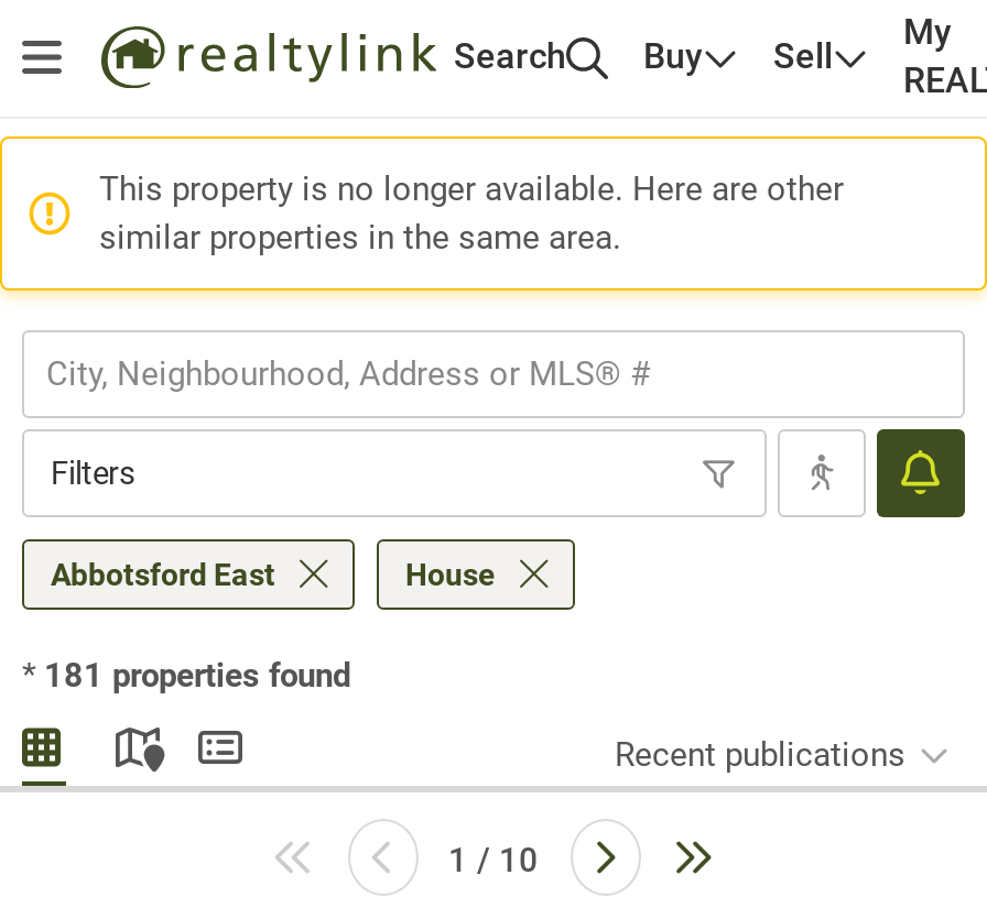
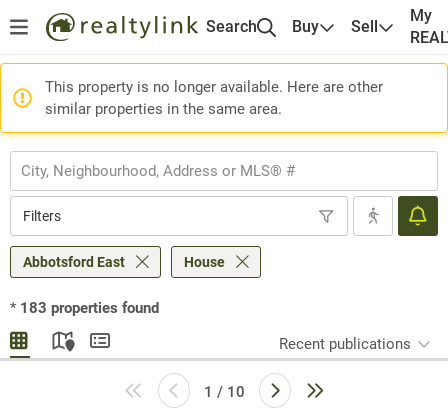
- * 181 properties found
+ * 183 properties found
